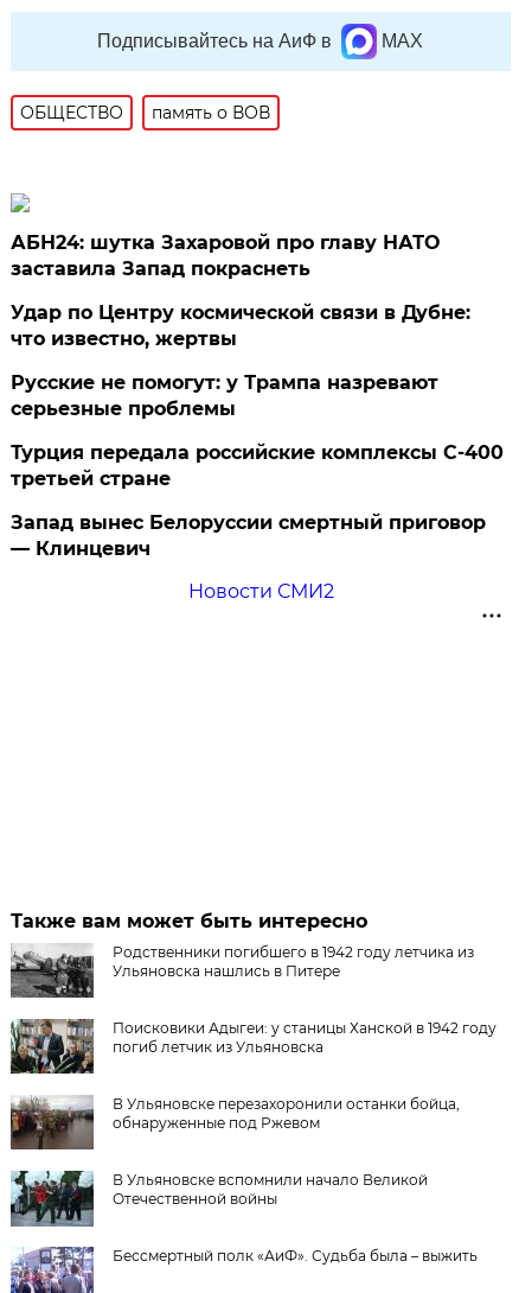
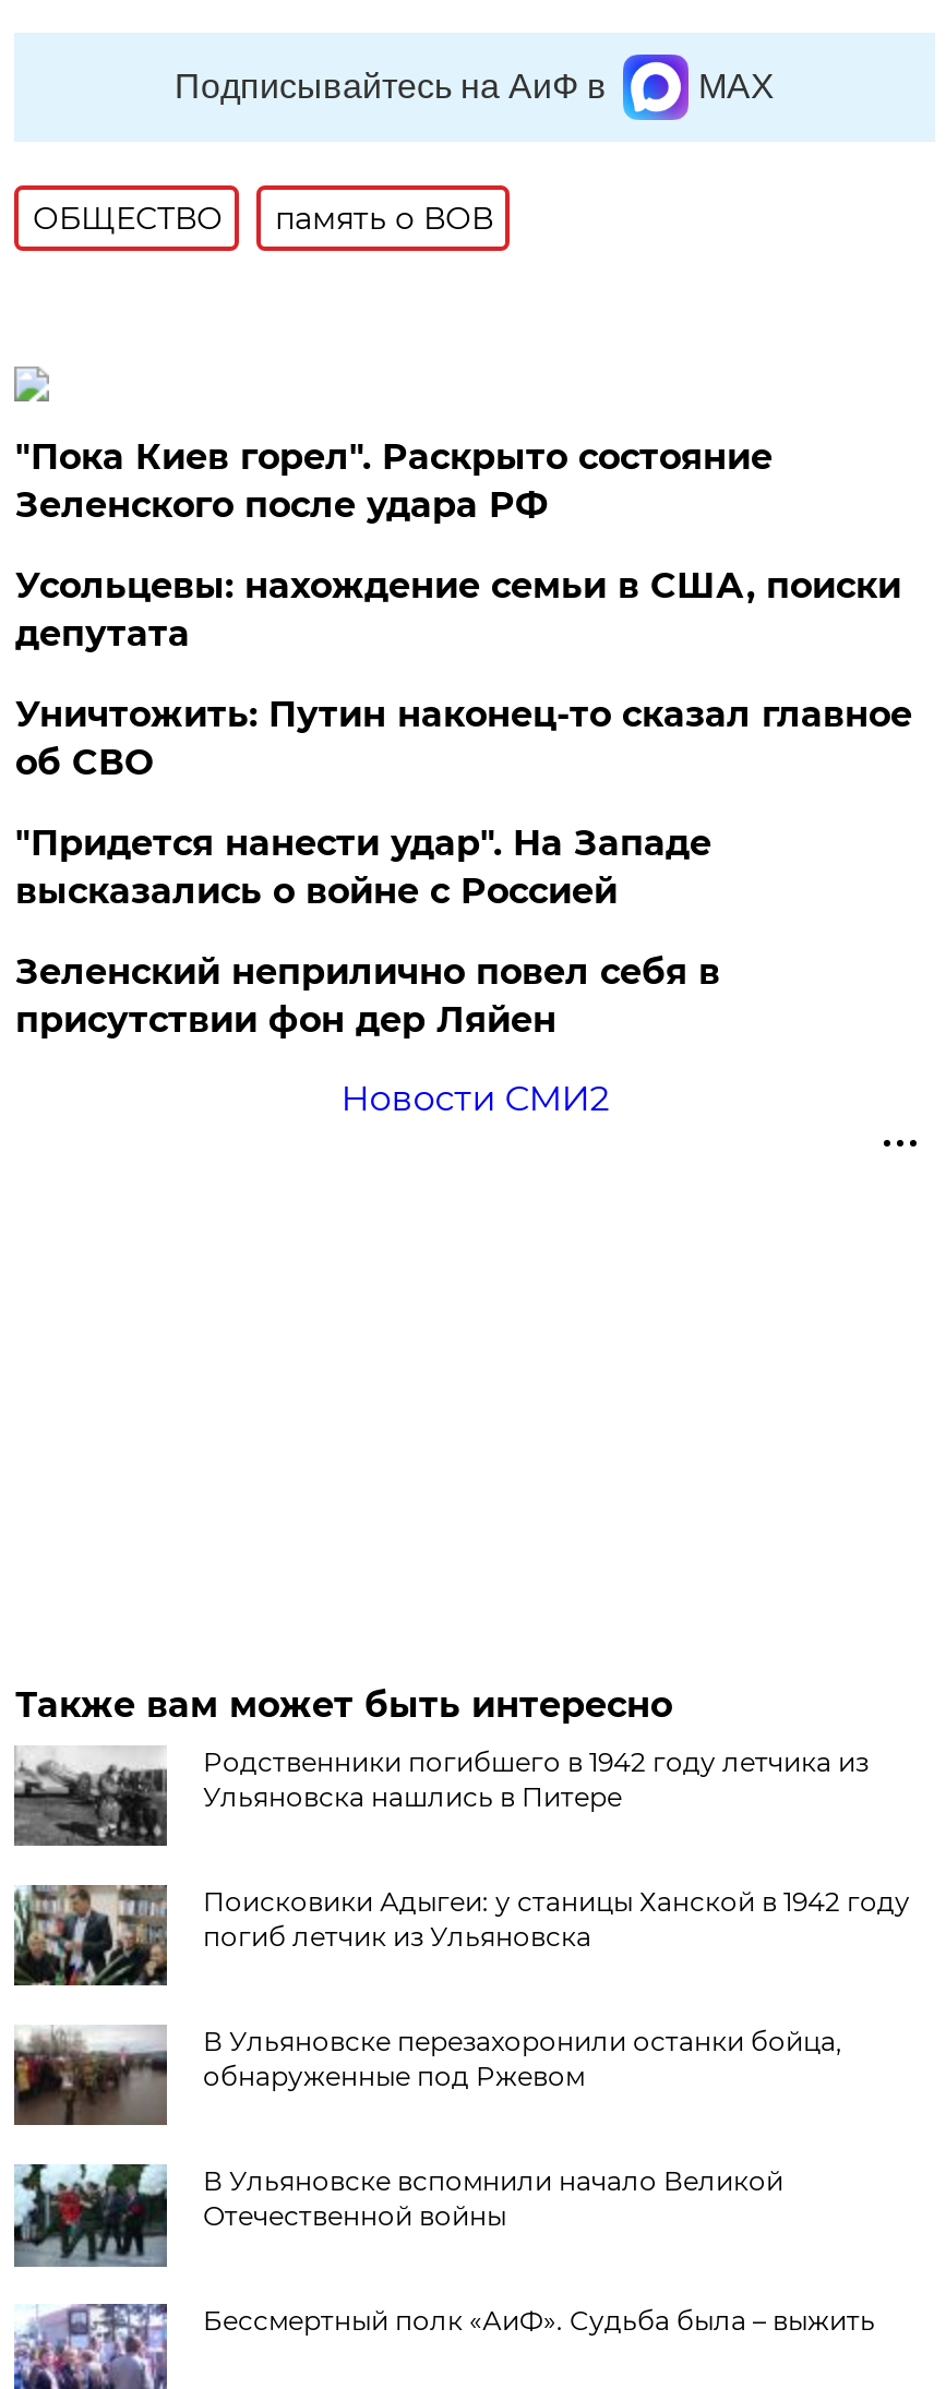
- АБН24: шутка Захаровой про главу НАТО
- заставила Запад покраснеть
+ "Пока Киев горел". Раскрыто состояние
+ Зеленского после удара РФ

- Удар по Центру космической связи в Дубне:
- что известно, жертвы
+ Усольцевы: нахождение семьи в США, поиски
+ депутата

- Русские не помогут: у Трампа назревают
- серьезные проблемы
+ Уничтожить: Путин наконец-то сказал главное
+ об СВО

- Турция передала российские комплексы С-400
- третьей стране
+ "Придется нанести удар". На Западе
+ высказались о войне с Россией

- Запад вынес Белоруссии смертный приговор
- — Клинцевич
+ Зеленский неприлично повел cебя в
+ присутствии фон дер Ляйен
